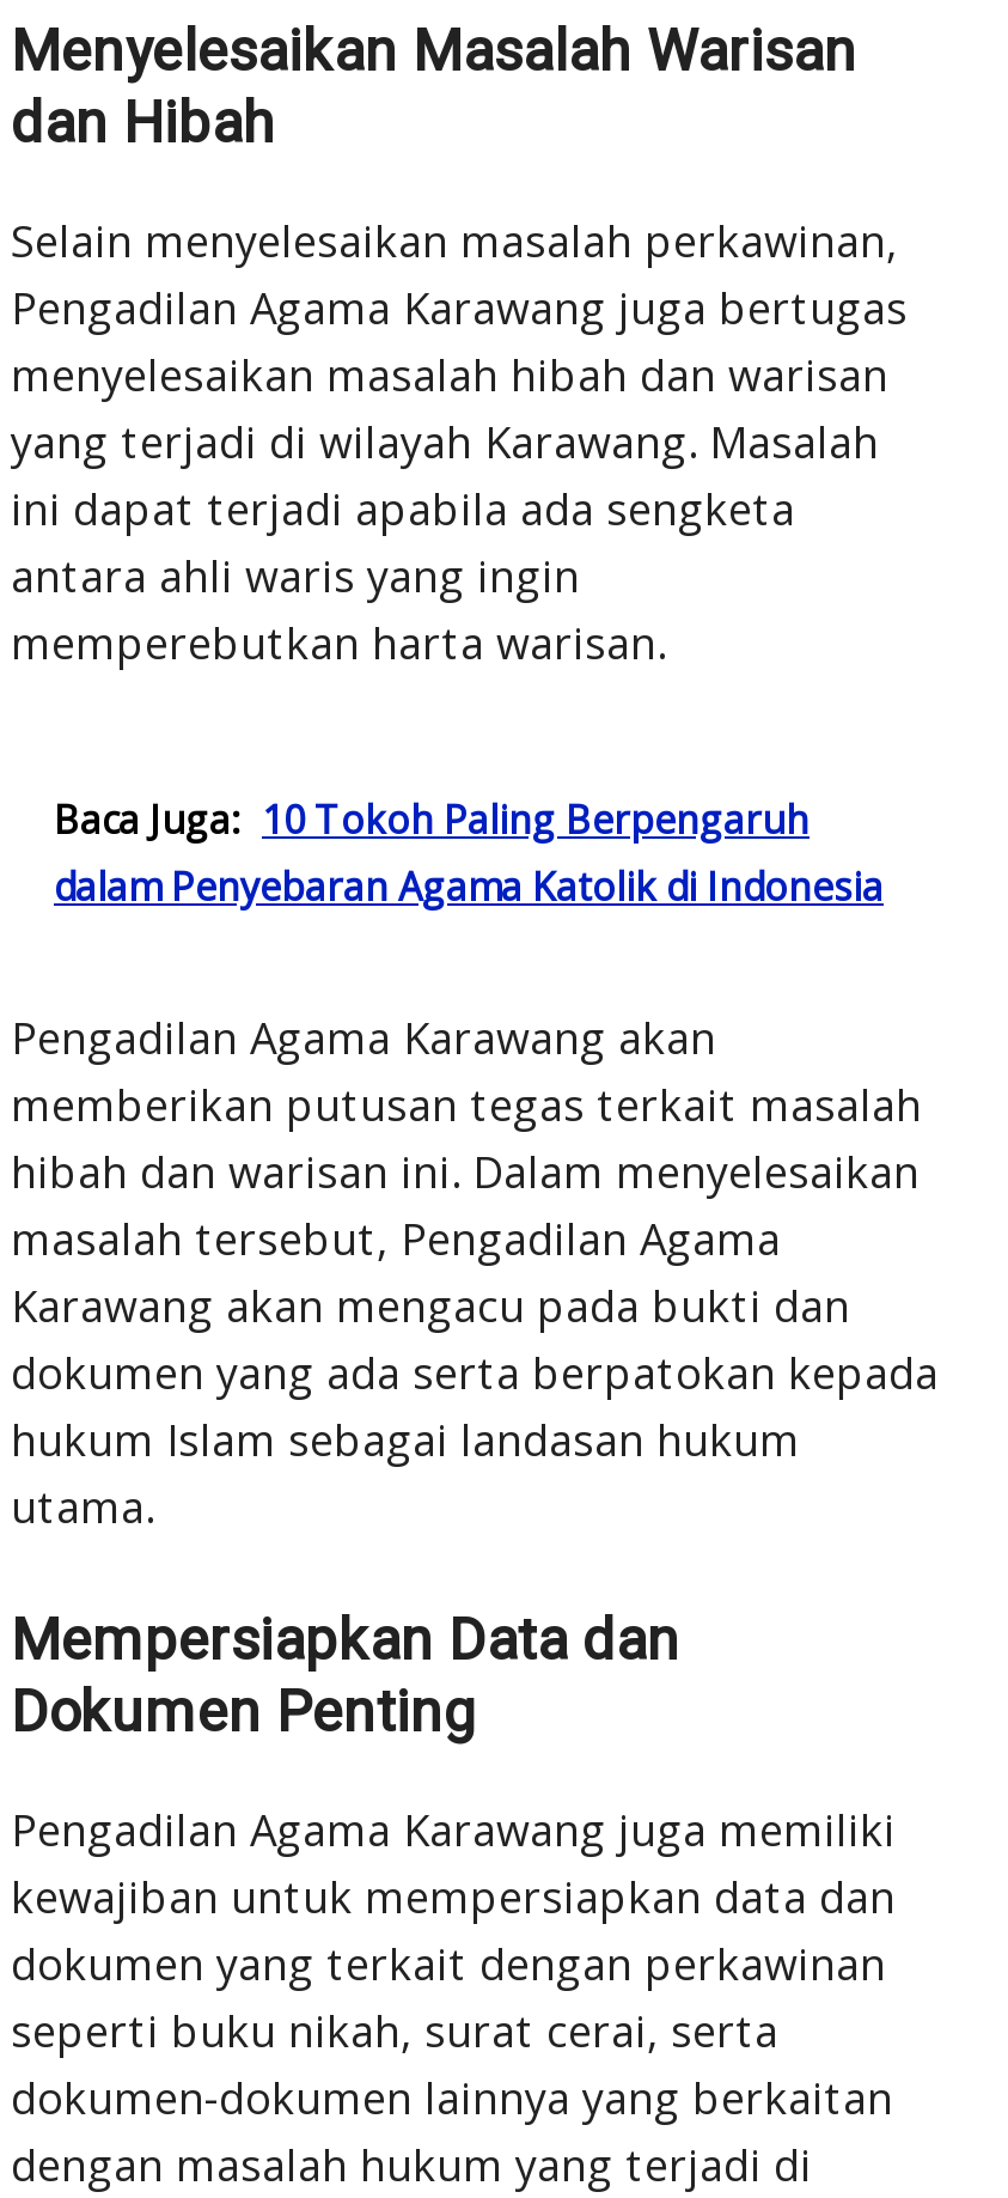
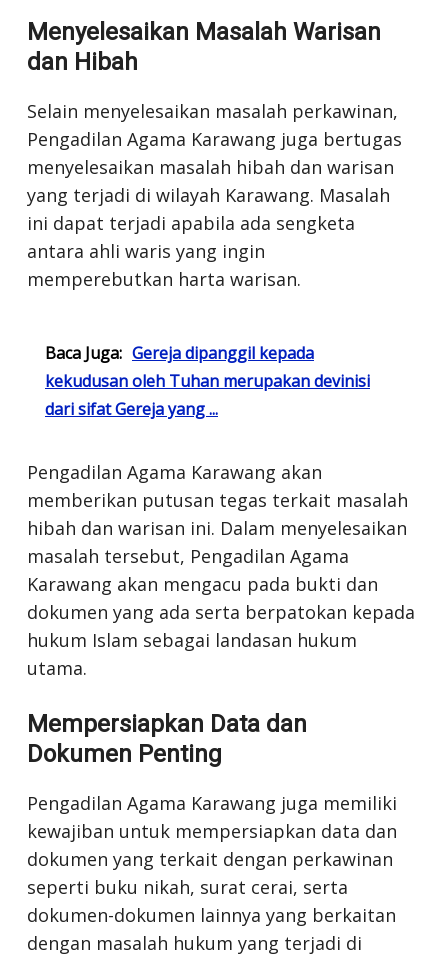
- Baca Juga: 10 Tokoh Paling Berpengaruh
- dalam Penyebaran Agama Katolik di Indonesia
+ Baca Juga: Gereja dipanggil kepada
+ kekudusan oleh Tuhan merupakan devinisi
+ dari sifat Gereja yang ...
